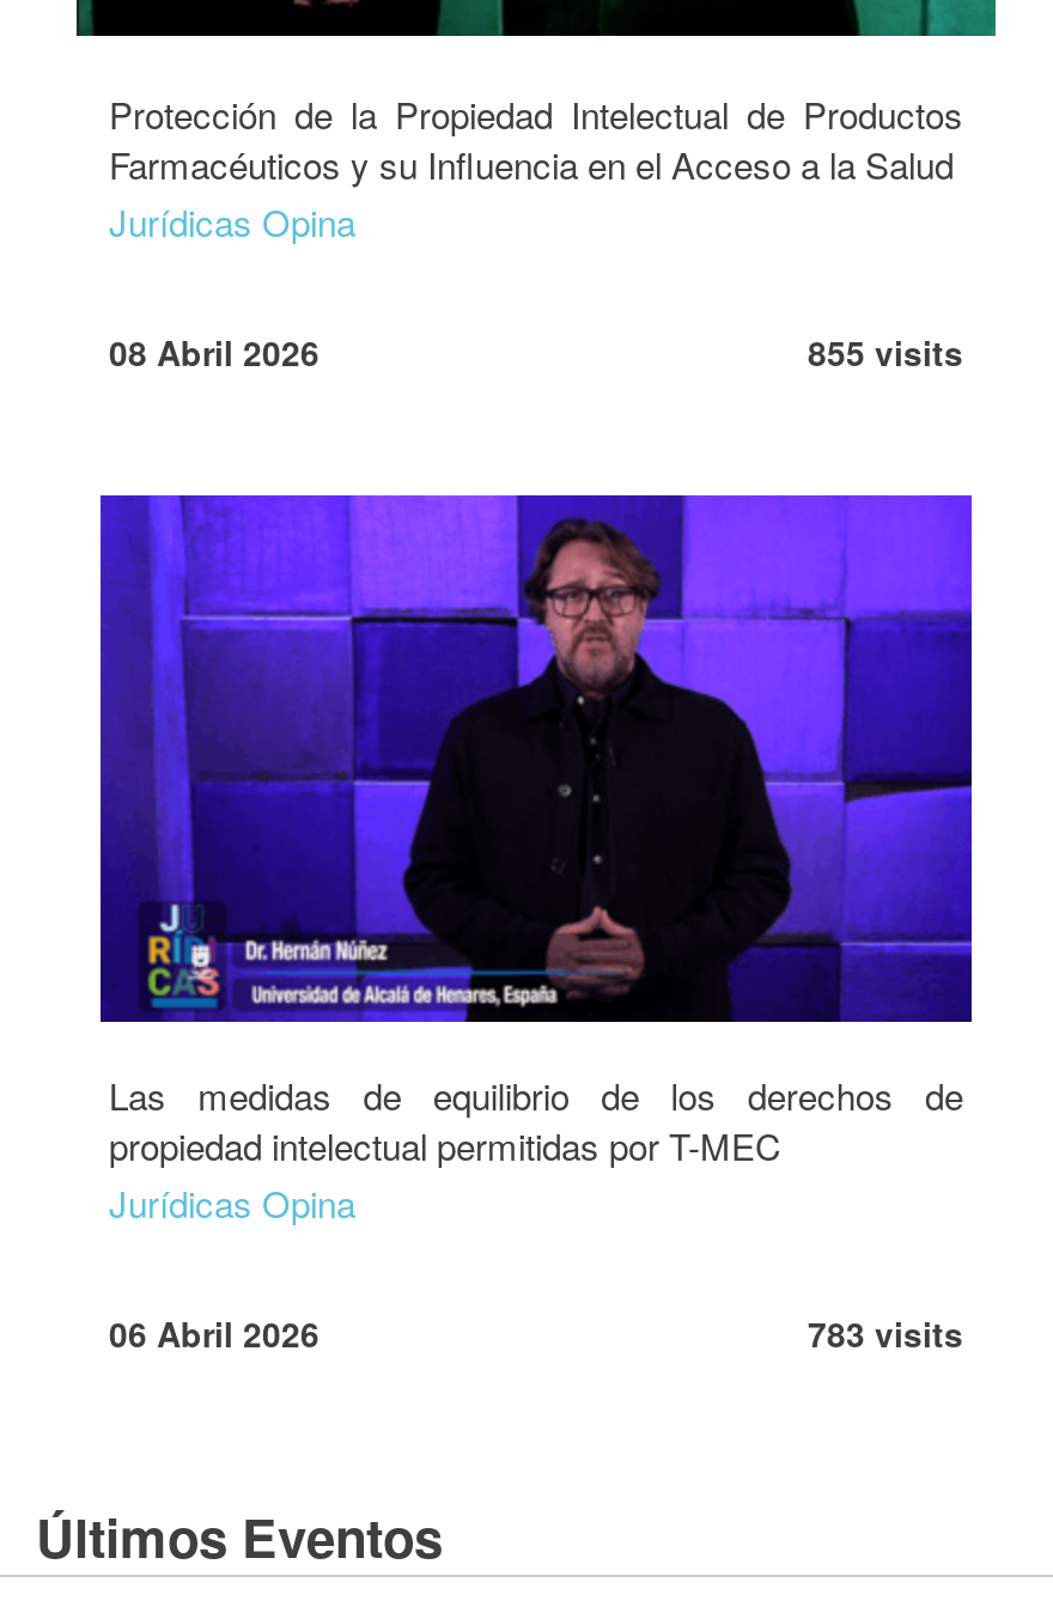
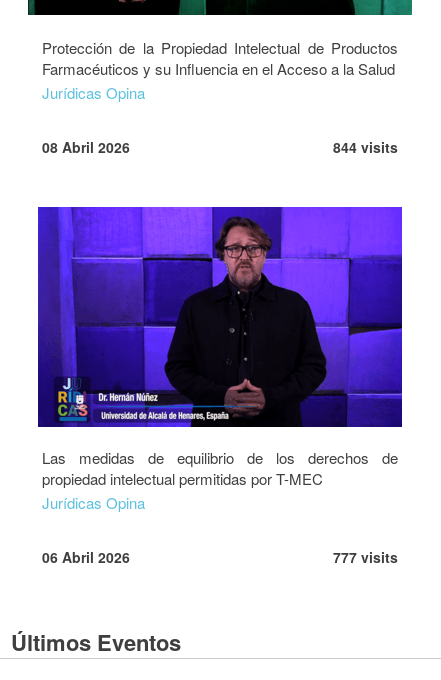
- 855 visits
+ 844 visits

- 783 visits
+ 777 visits
